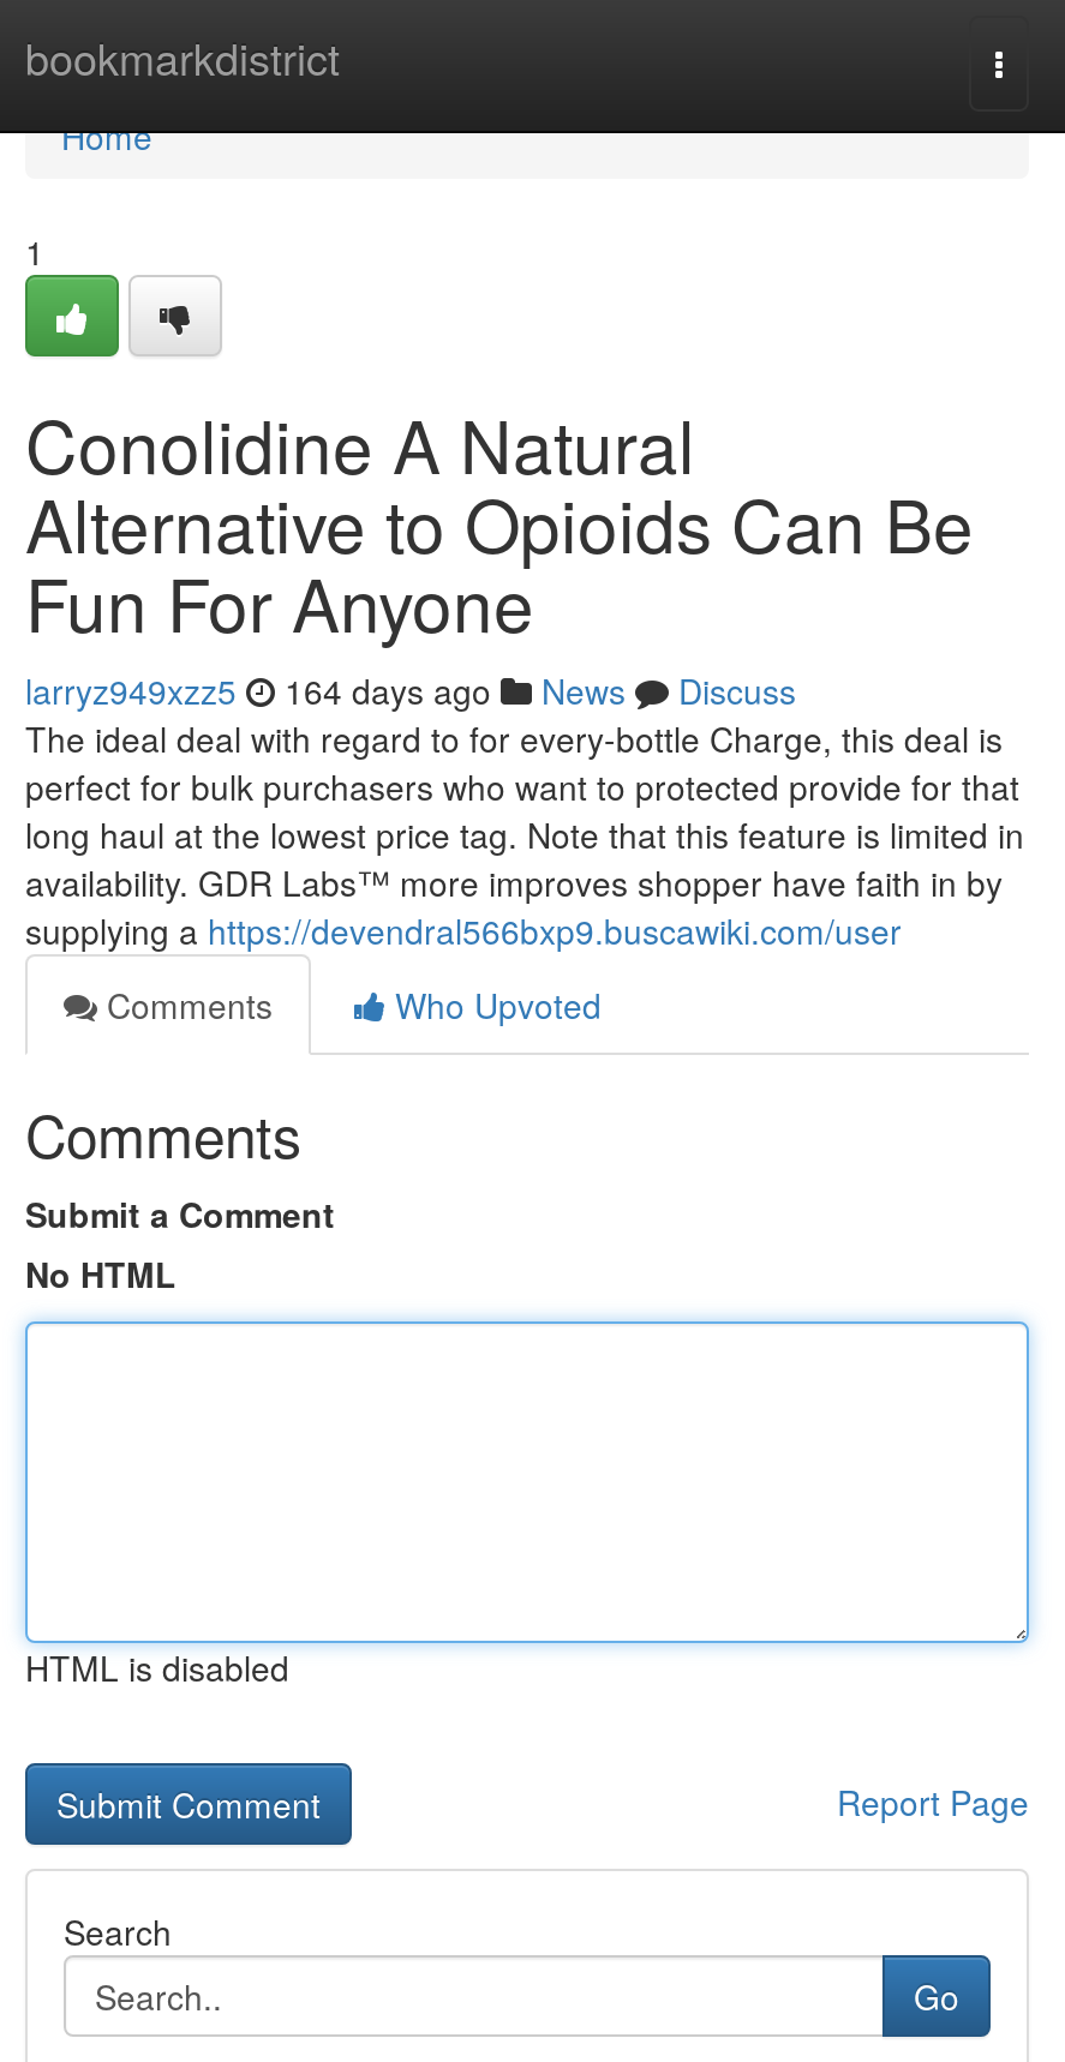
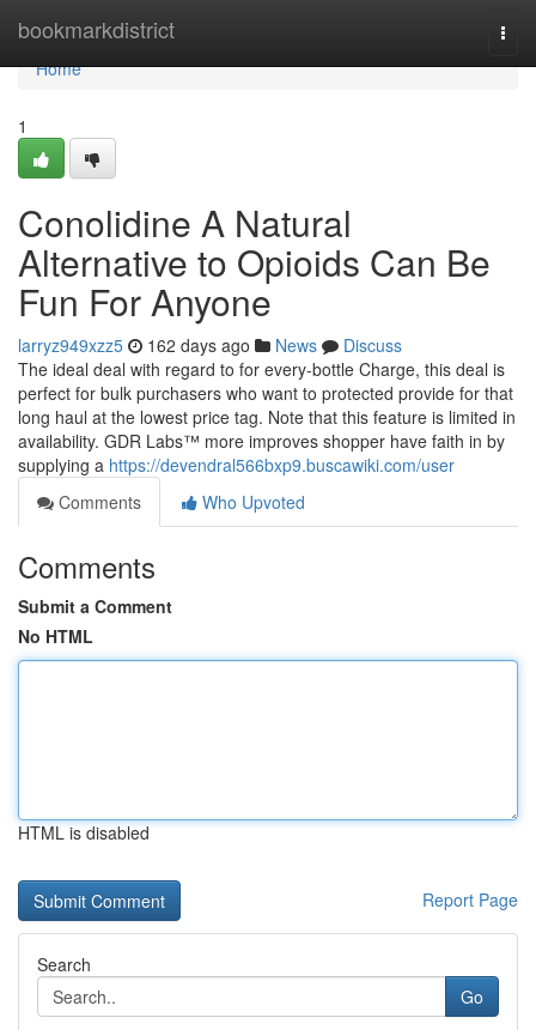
- larryz949xzz5 164 days ago News Discuss
+ larryz949xzz5 162 days ago News Discuss
